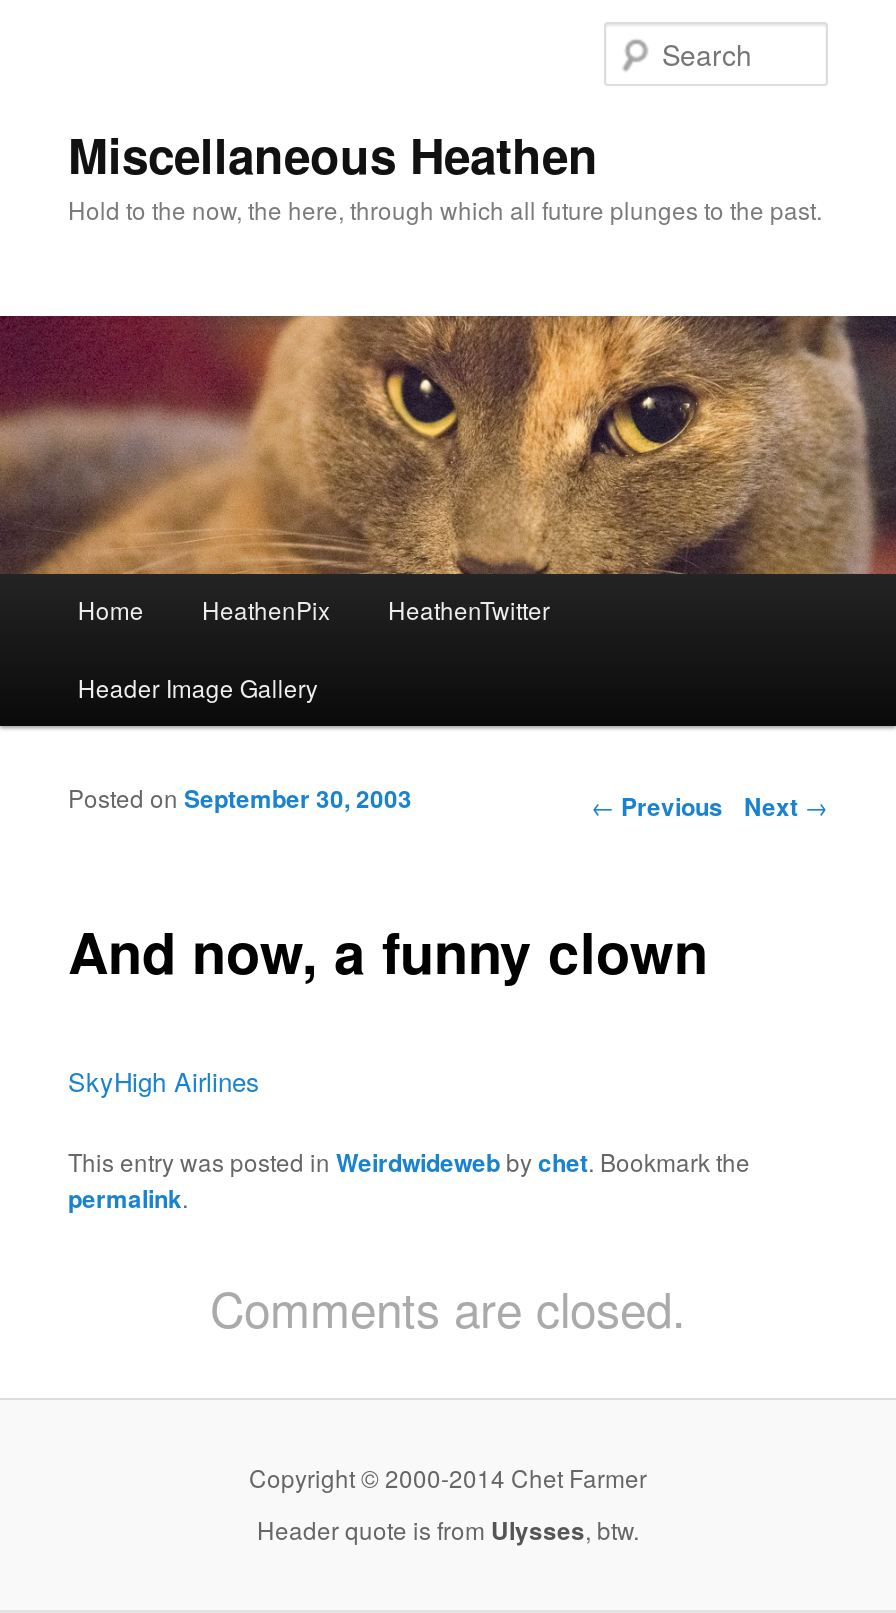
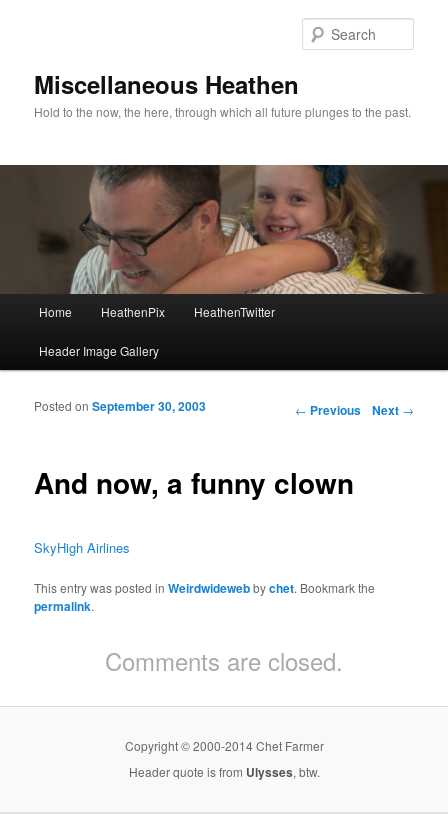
- [image]
+ [image]
